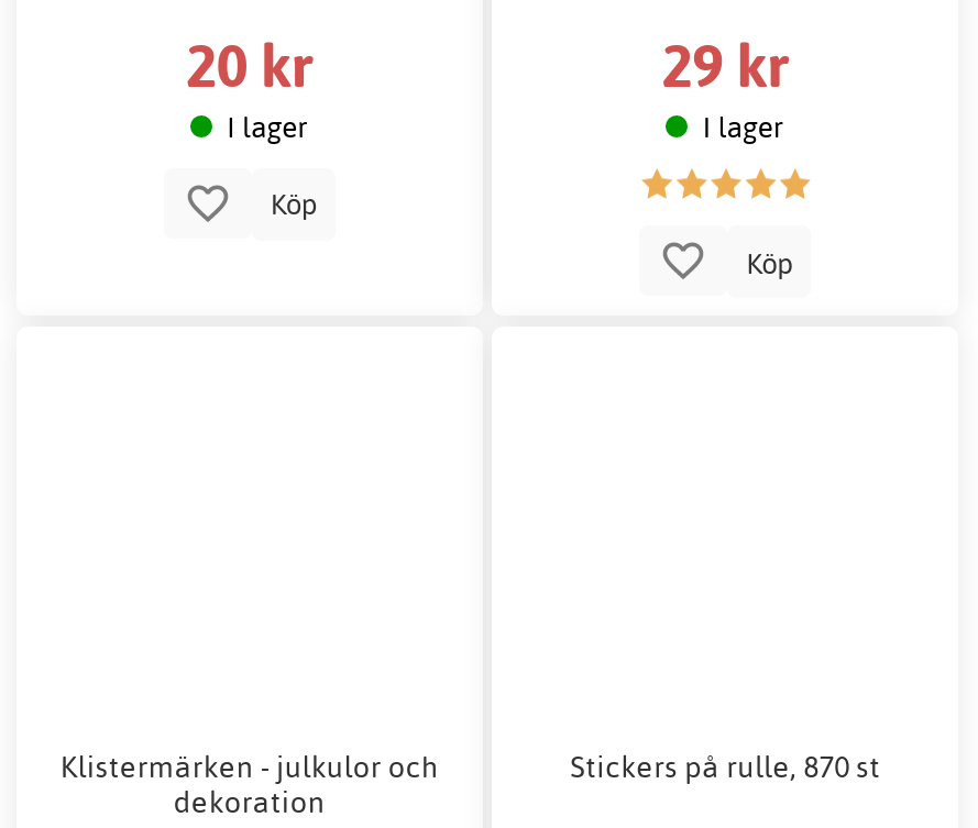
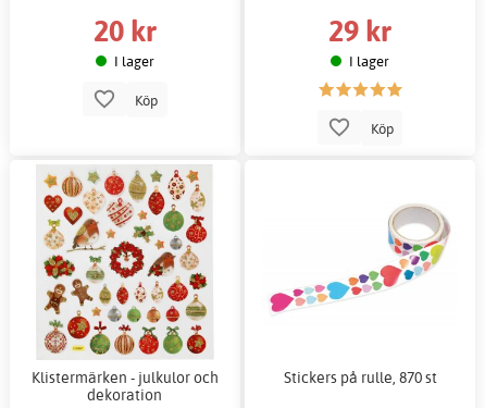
+ [image]

+ [image]
